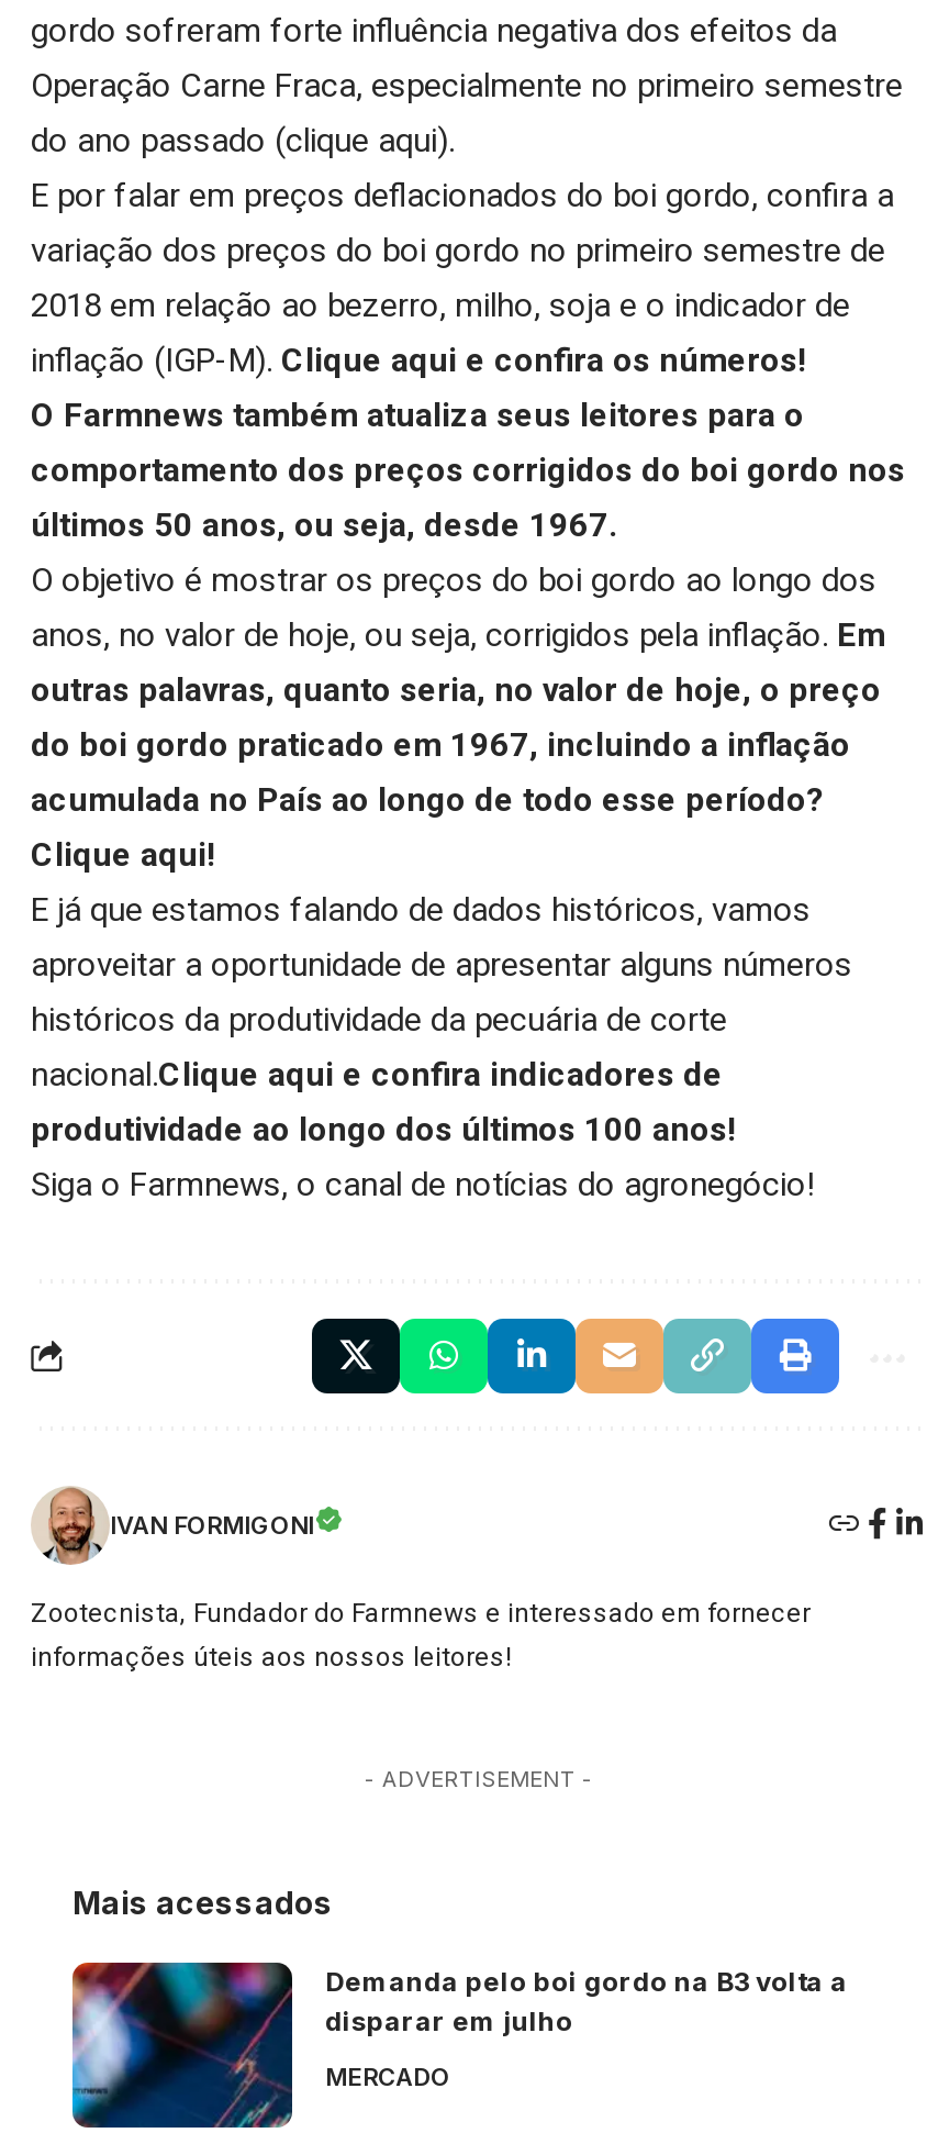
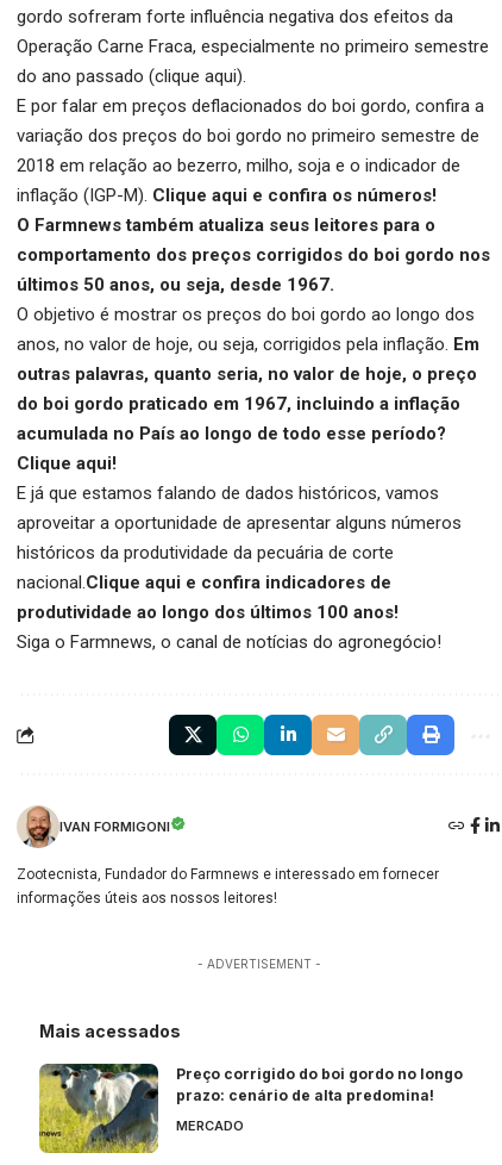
- [image]
- Demanda pelo boi gordo na B3 volta a
- disparar em julho
+ [image]
+ Preço corrigido do boi gordo no longo
+ prazo: cenário de alta predomina!
